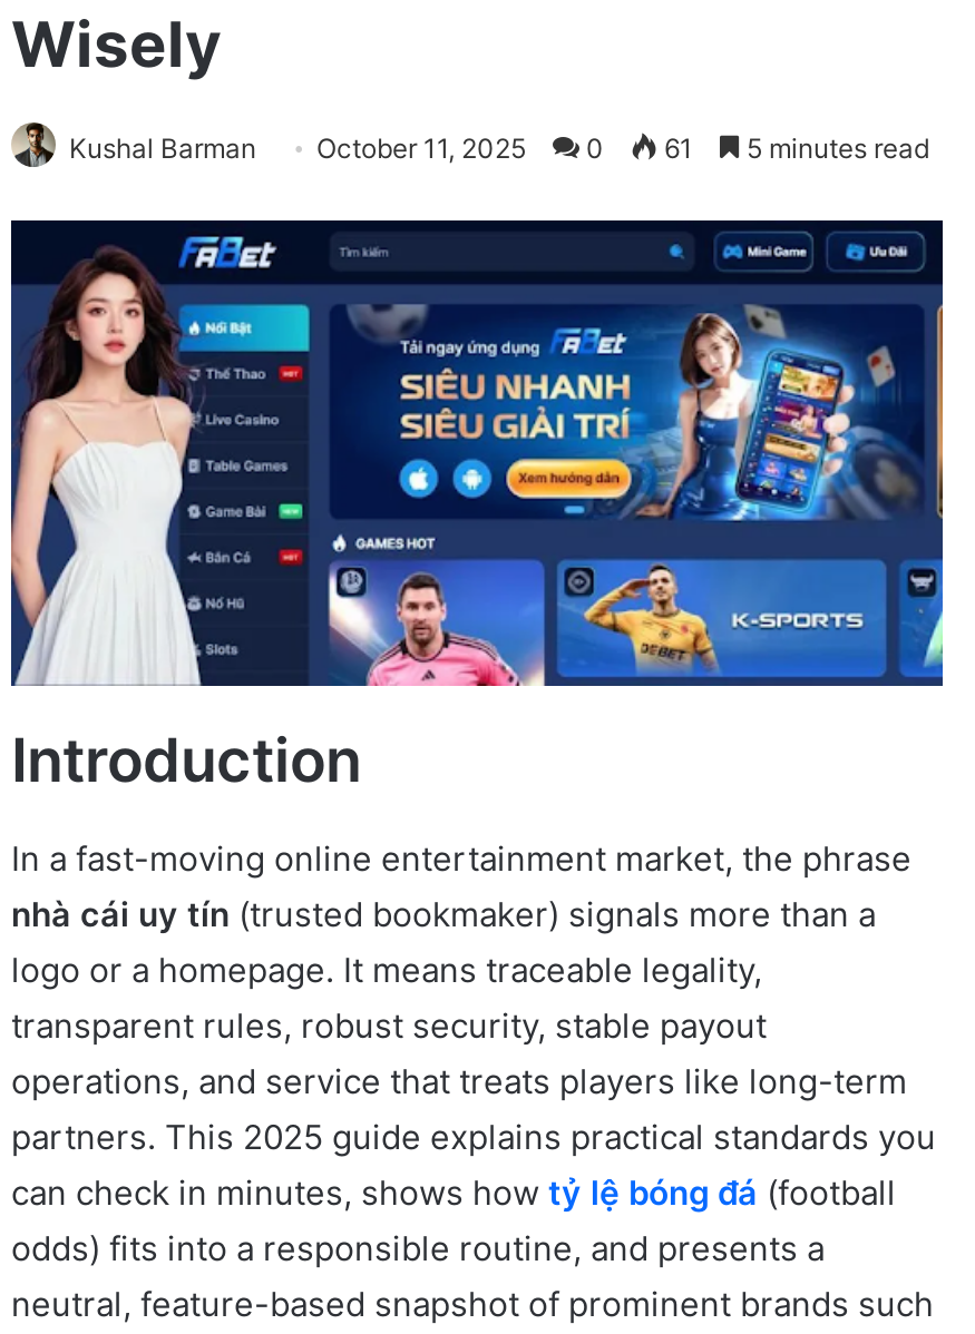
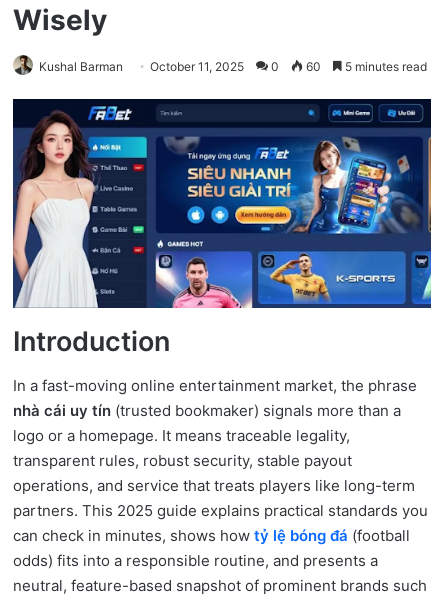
- Kushal Barman October 11, 2025 0 61 5 minutes read
+ Kushal Barman October 11, 2025 0 60 5 minutes read
